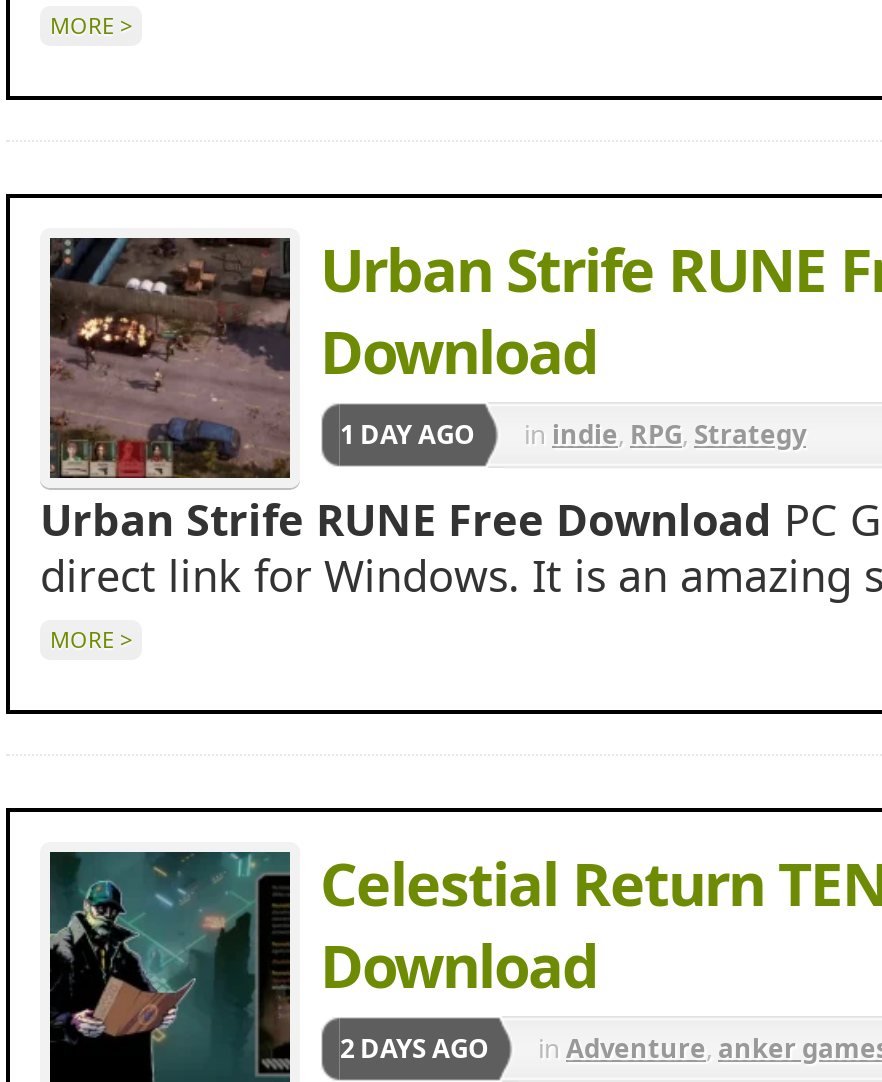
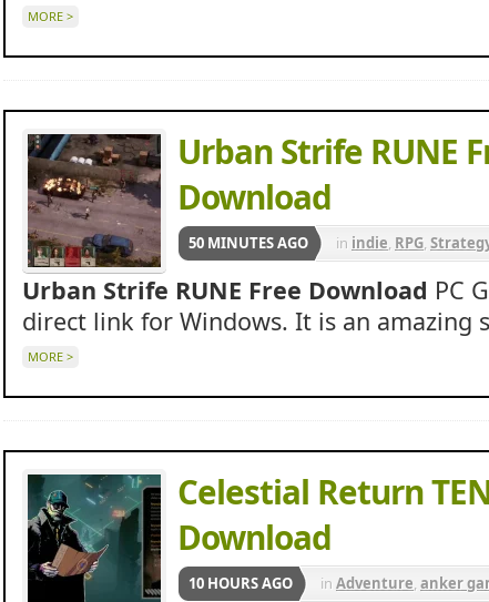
- 1 DAY AGO
+ 50 MINUTES AGO

- 2 DAYS AGO
+ 10 HOURS AGO
